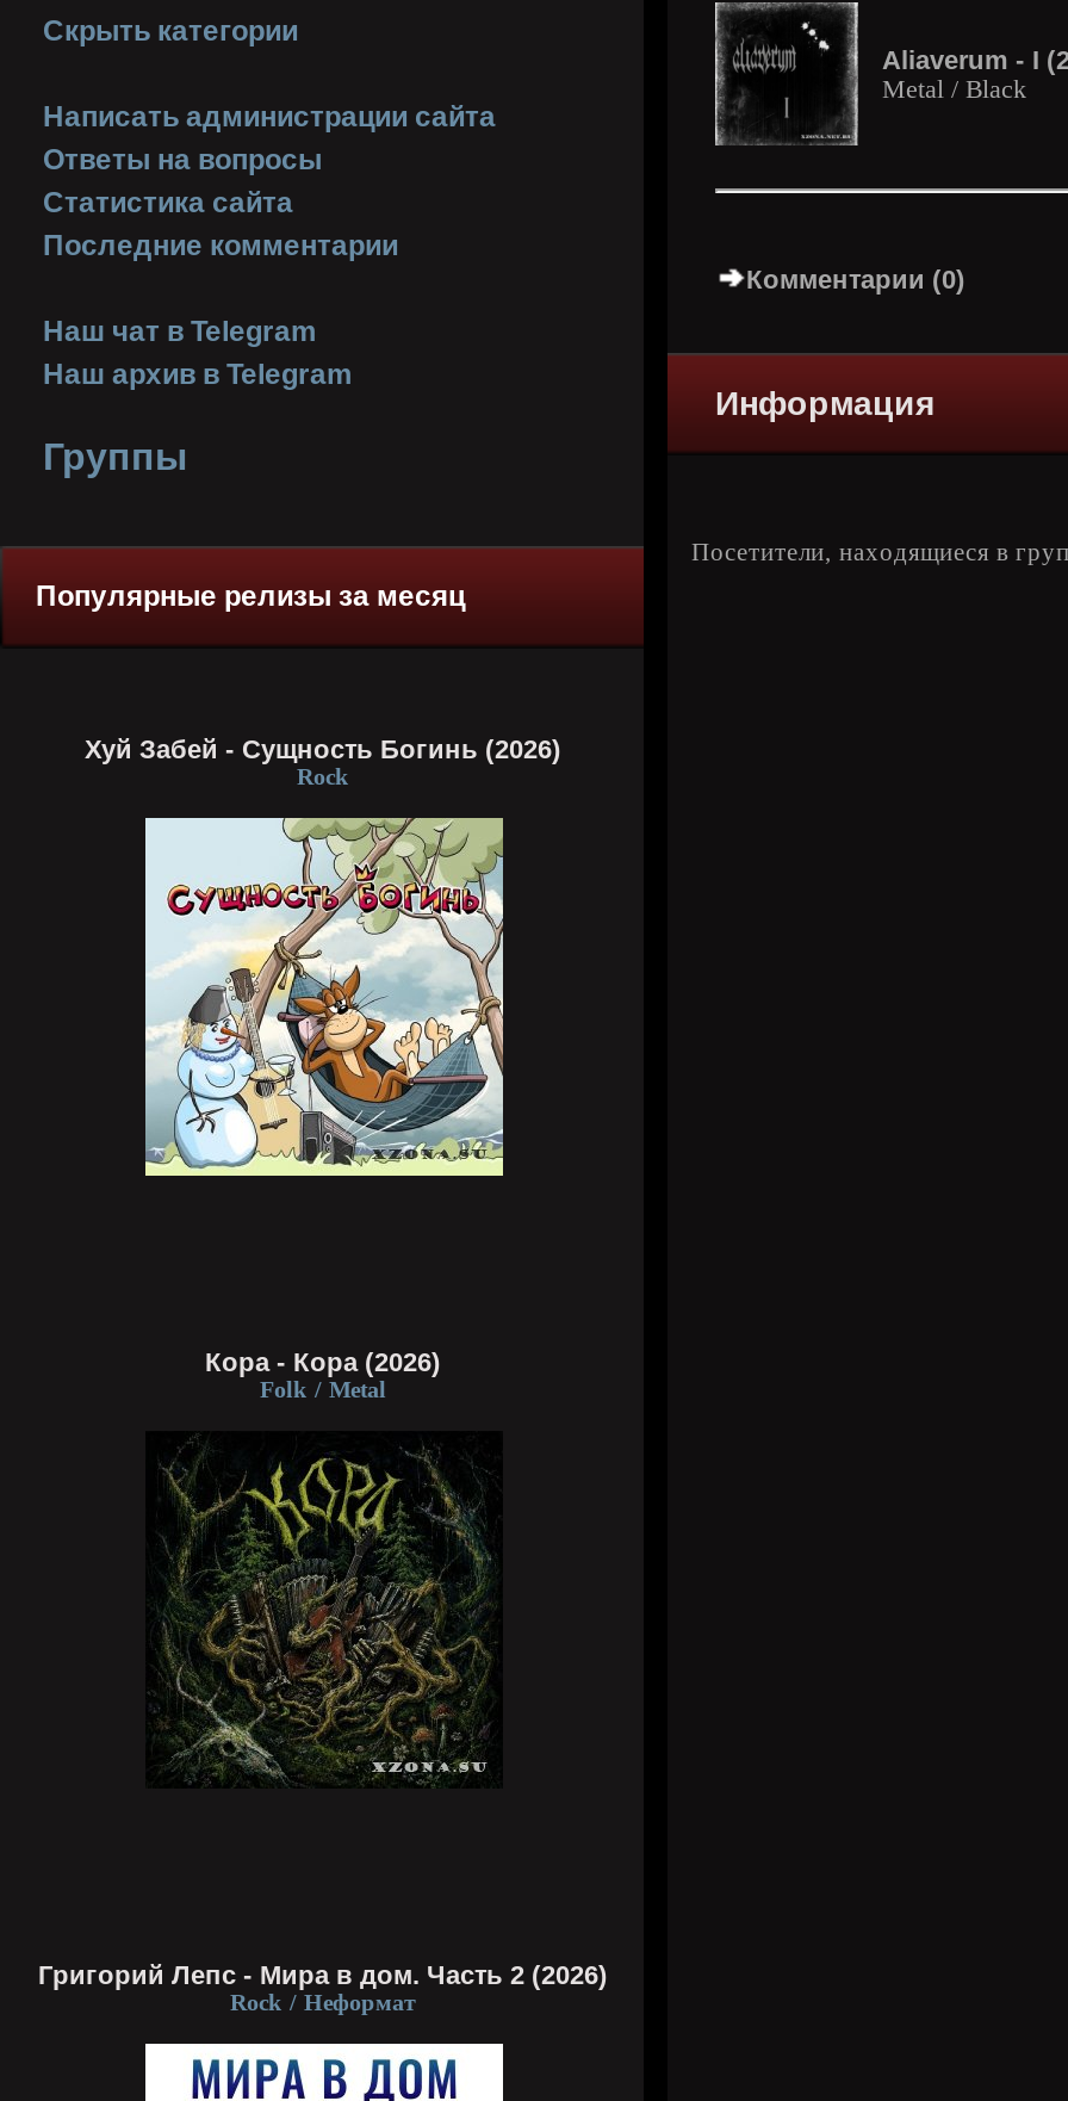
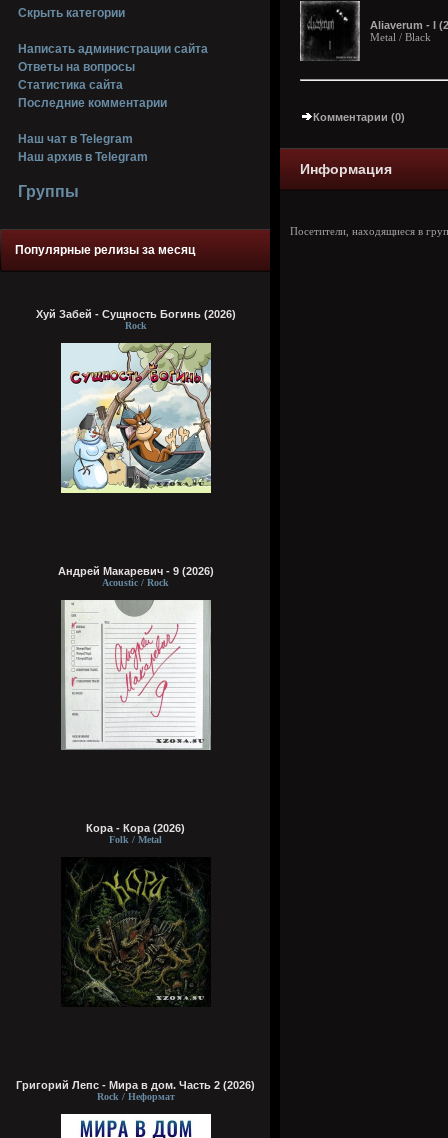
+ Андрей Макаревич - 9 (2026)
+ Acoustic / Rock

+ [image]
